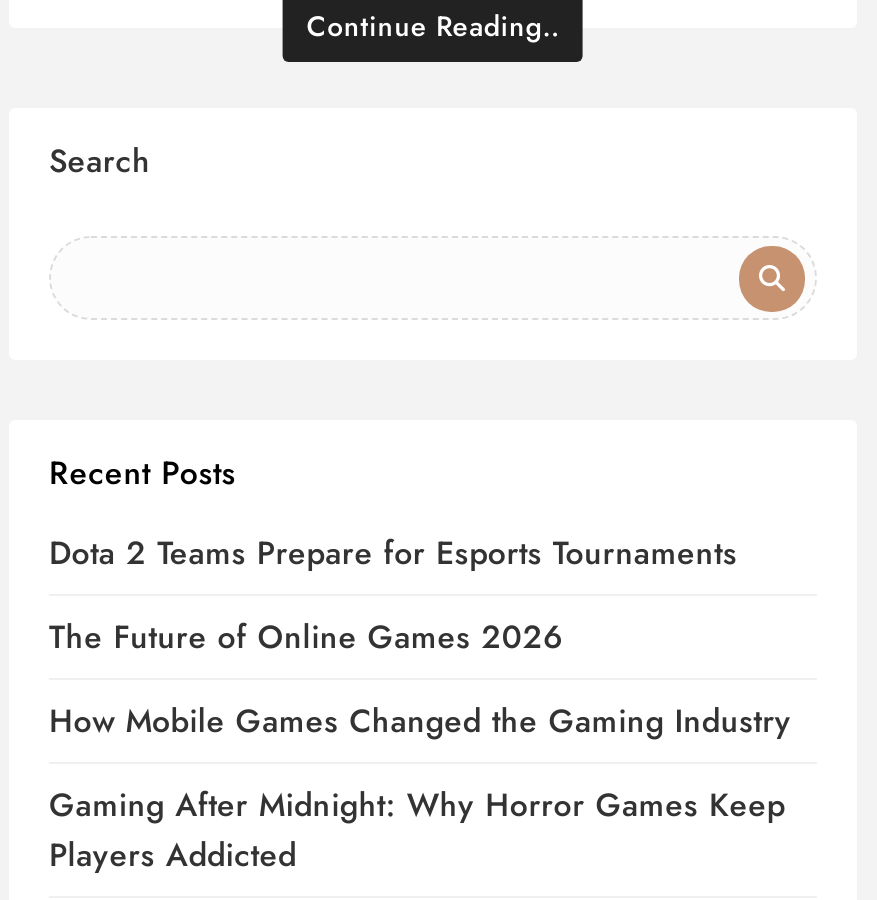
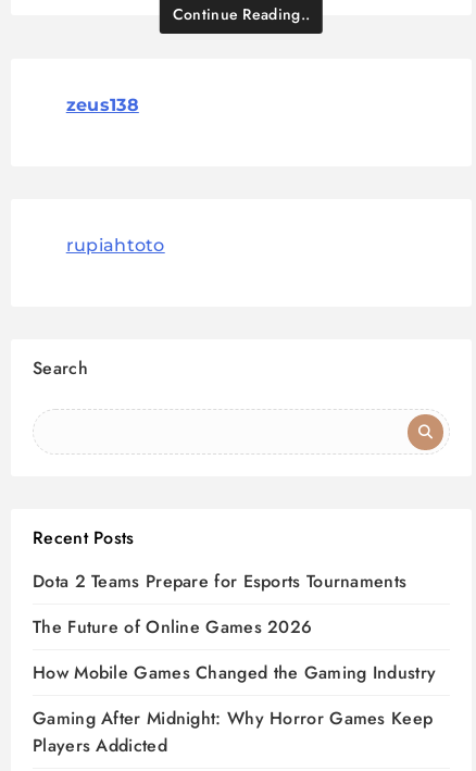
+ zeus138

+ rupiahtoto
